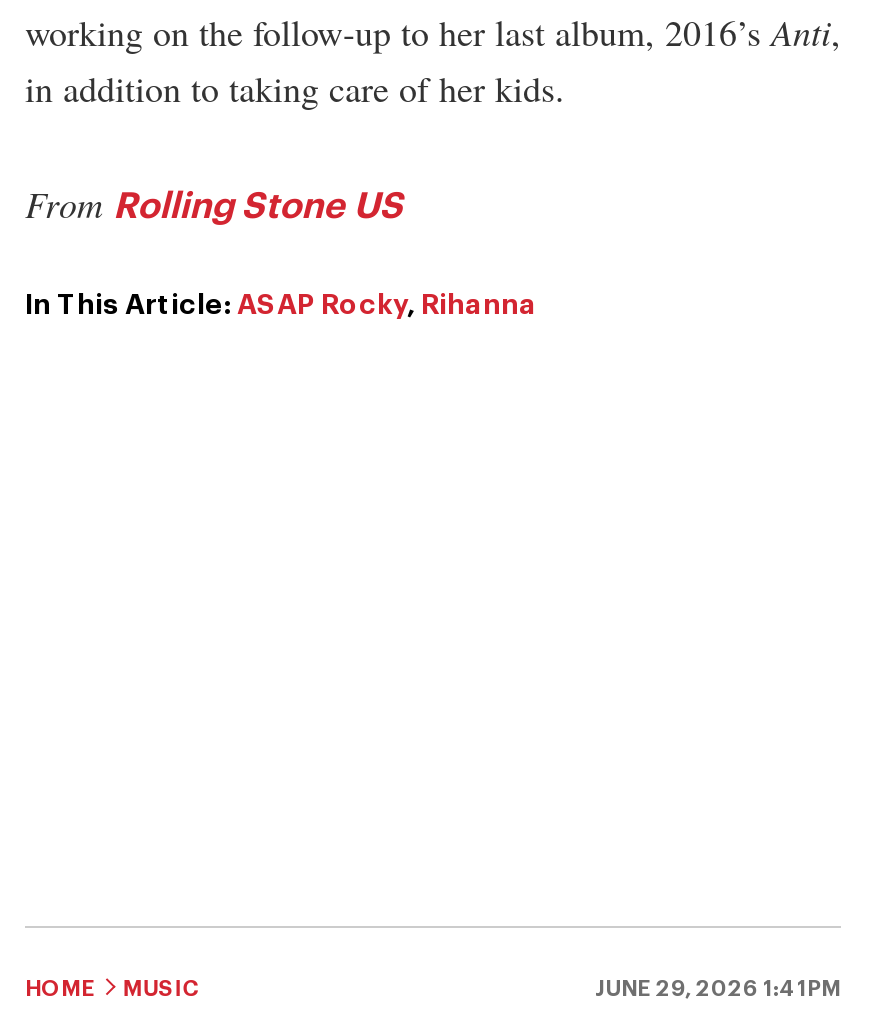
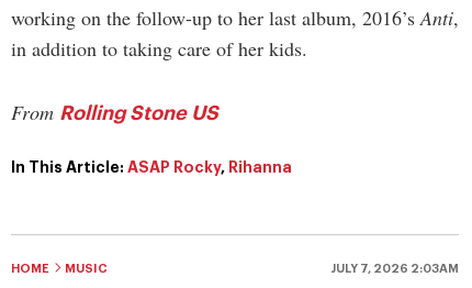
- JUNE 29, 2026 1:41PM
+ JULY 7, 2026 2:03AM
